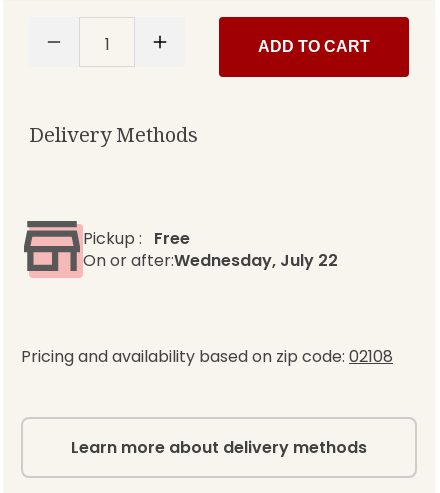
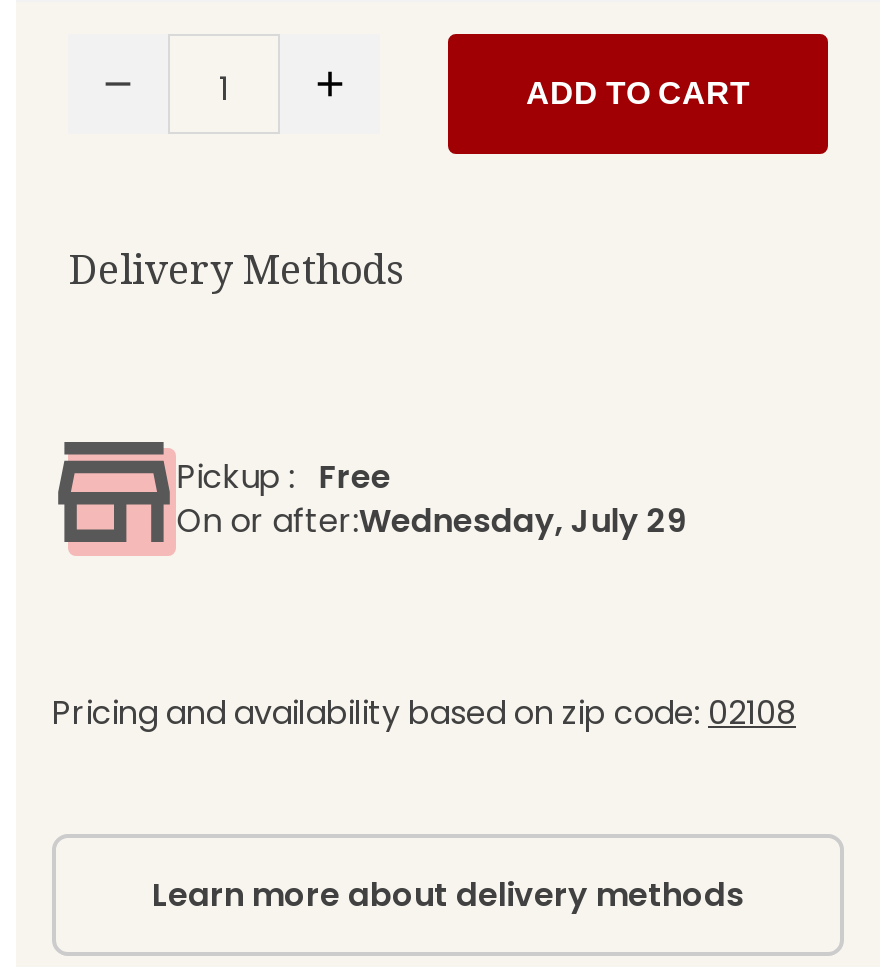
- On or after:Wednesday, July 22
+ On or after:Wednesday, July 29
